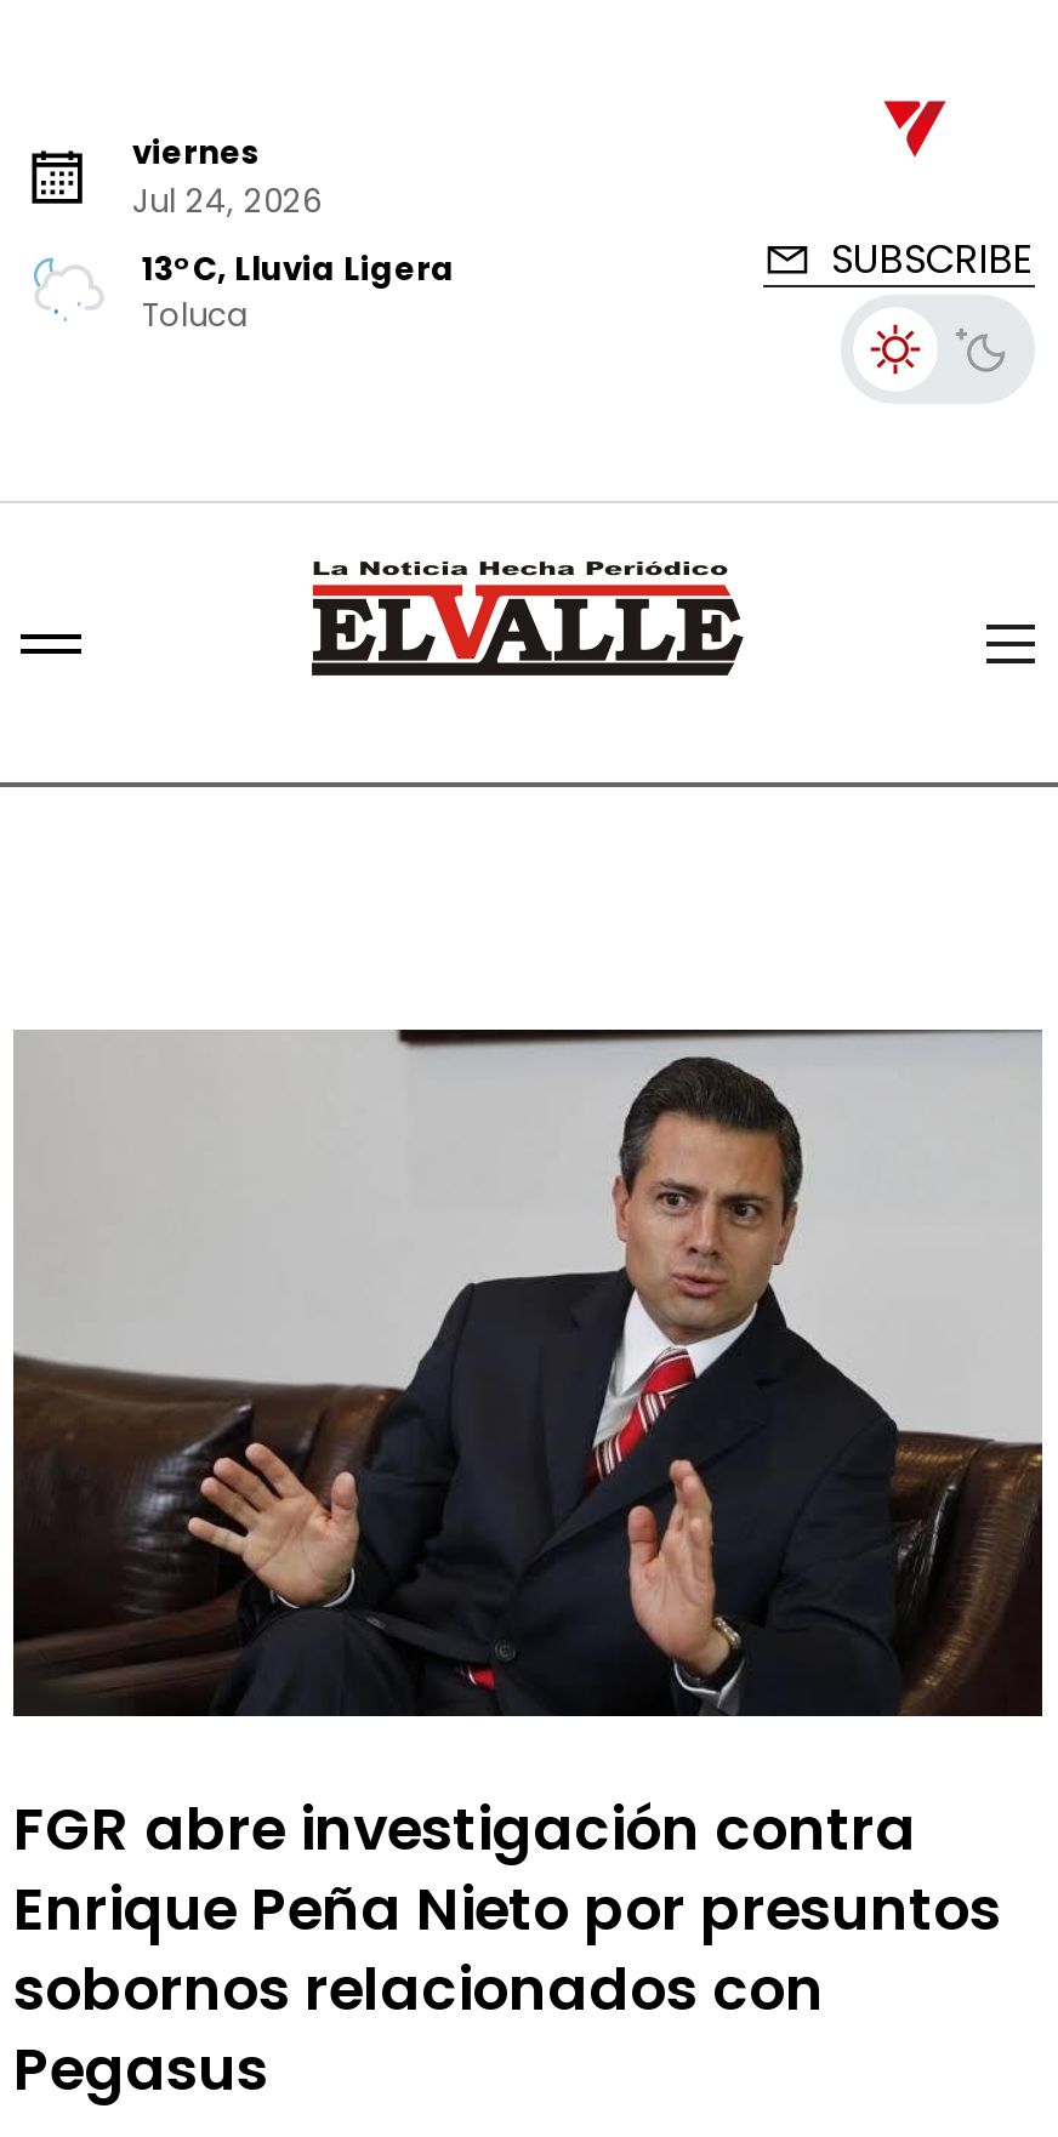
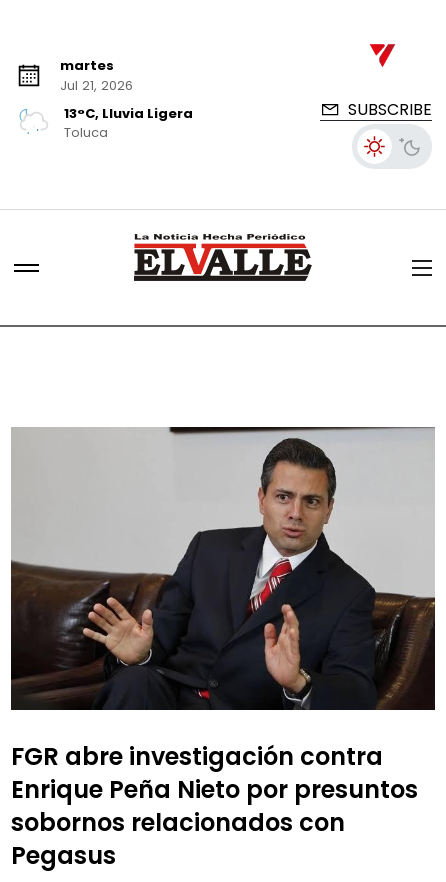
- viernes
- Jul 24, 2026
+ martes
+ Jul 21, 2026
